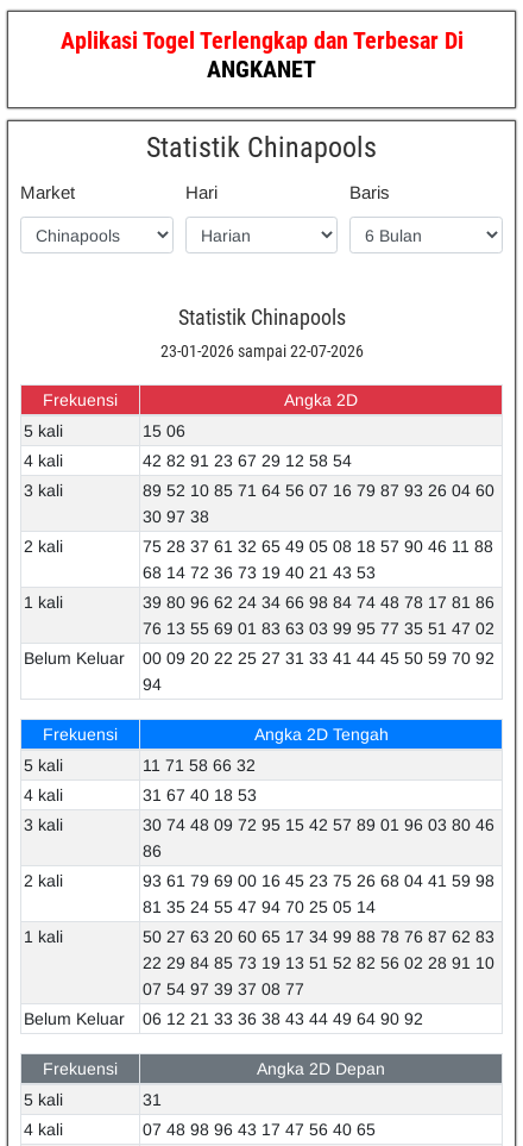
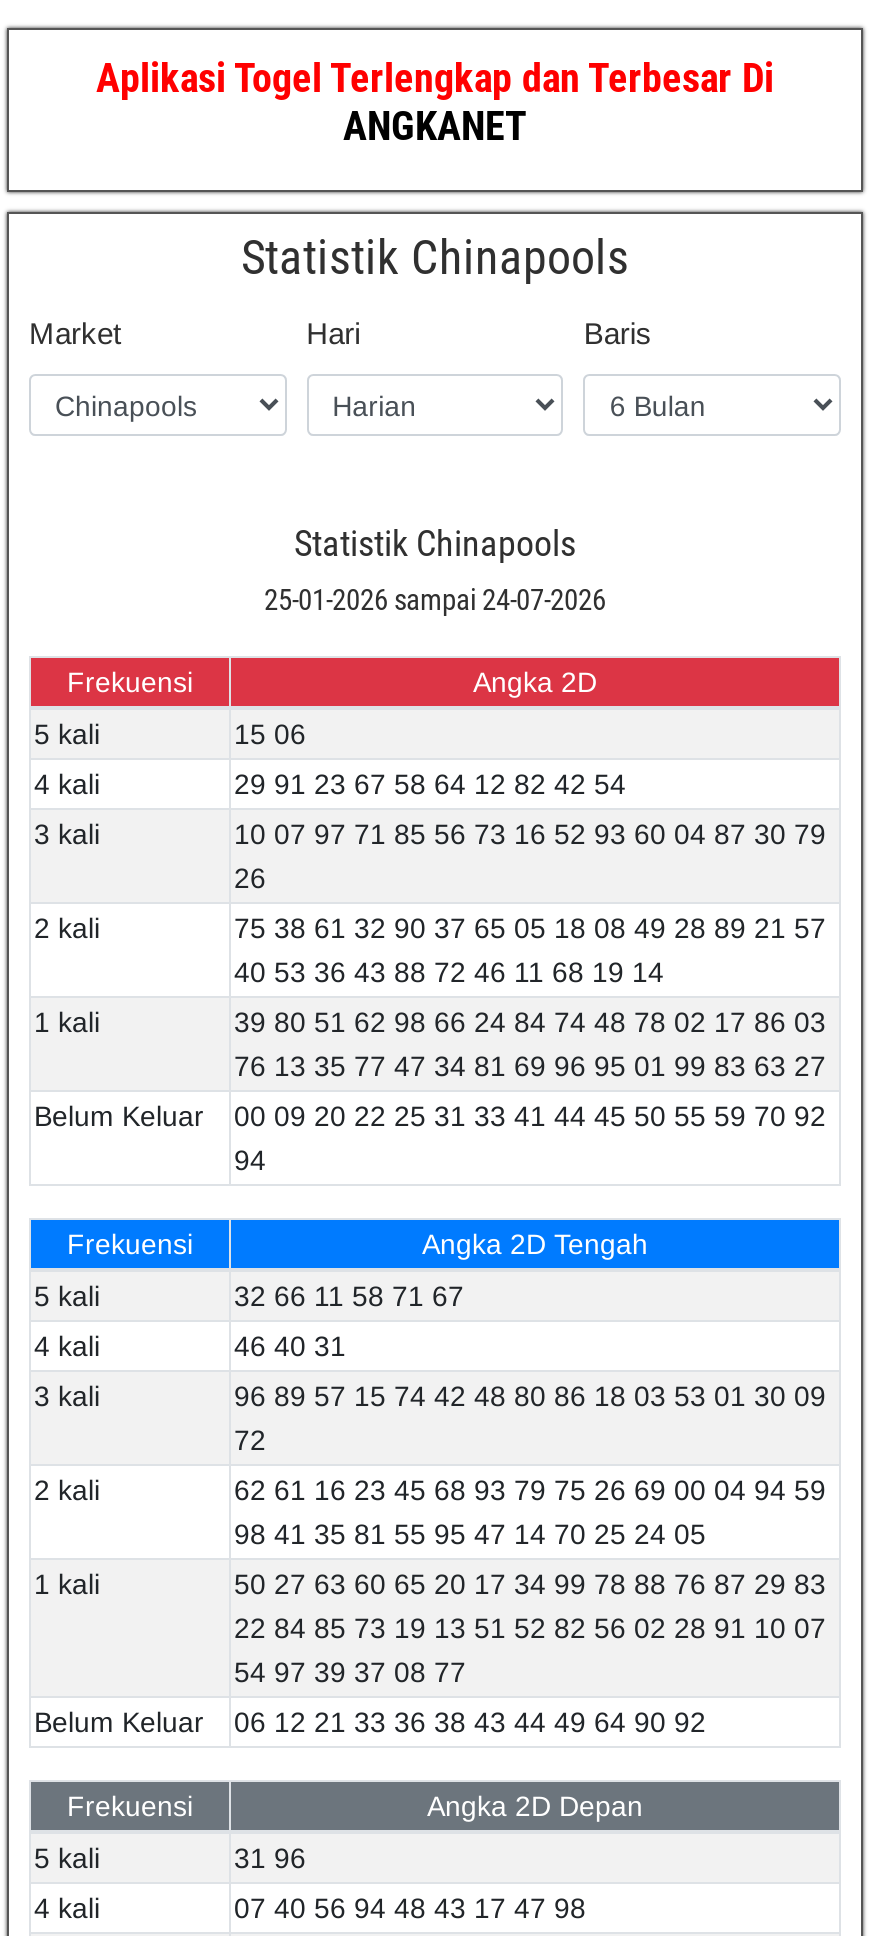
- 23-01-2026 sampai 22-07-2026
+ 25-01-2026 sampai 24-07-2026

- 42 82 91 23 67 29 12 58 54
+ 29 91 23 67 58 64 12 82 42 54

- 89 52 10 85 71 64 56 07 16 79 87 93 26 04 60
- 30 97 38
+ 10 07 97 71 85 56 73 16 52 93 60 04 87 30 79
+ 26

- 75 28 37 61 32 65 49 05 08 18 57 90 46 11 88
- 68 14 72 36 73 19 40 21 43 53
+ 75 38 61 32 90 37 65 05 18 08 49 28 89 21 57
+ 40 53 36 43 88 72 46 11 68 19 14

- 39 80 96 62 24 34 66 98 84 74 48 78 17 81 86
+ 39 80 51 62 98 66 24 84 74 48 78 02 17 86 03

- 76 13 55 69 01 83 63 03 99 95 77 35 51 47 02
+ 76 13 35 77 47 34 81 69 96 95 01 99 83 63 27

- Belum Keluar 00 09 20 22 25 27 31 33 41 44 45 50 59 70 92
+ Belum Keluar 00 09 20 22 25 31 33 41 44 45 50 55 59 70 92

- 11 71 58 66 32
+ 32 66 11 58 71 67

- 31 67 40 18 53
+ 46 40 31

- 30 74 48 09 72 95 15 42 57 89 01 96 03 80 46
+ 96 89 57 15 74 42 48 80 86 18 03 53 01 30 09

- 86
+ 72

- 93 61 79 69 00 16 45 23 75 26 68 04 41 59 98
- 81 35 24 55 47 94 70 25 05 14
+ 62 61 16 23 45 68 93 79 75 26 69 00 04 94 59
+ 98 41 35 81 55 95 47 14 70 25 24 05

- 50 27 63 20 60 65 17 34 99 88 78 76 87 62 83
- 22 29 84 85 73 19 13 51 52 82 56 02 28 91 10
- 07 54 97 39 37 08 77
+ 50 27 63 60 65 20 17 34 99 78 88 76 87 29 83
+ 22 84 85 73 19 13 51 52 82 56 02 28 91 10 07
+ 54 97 39 37 08 77

- 31
+ 31 96

- 07 48 98 96 43 17 47 56 40 65
+ 07 40 56 94 48 43 17 47 98
